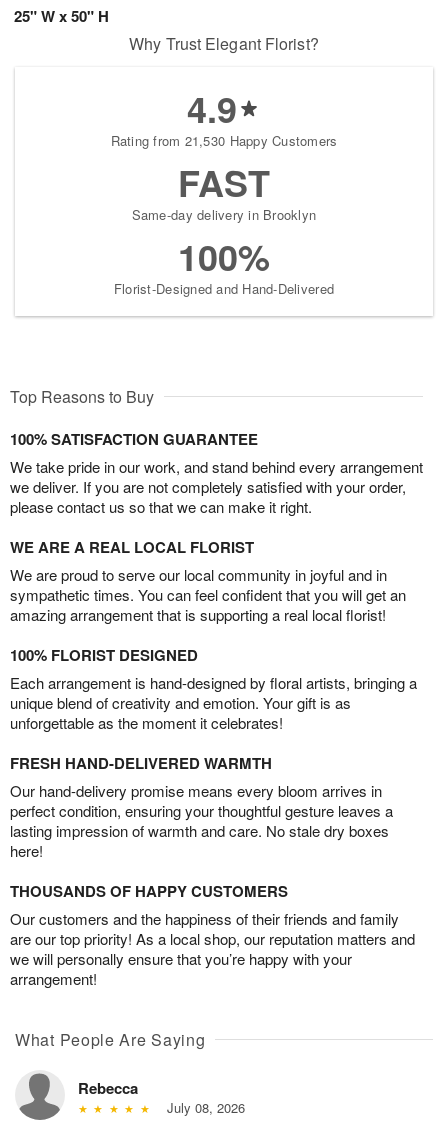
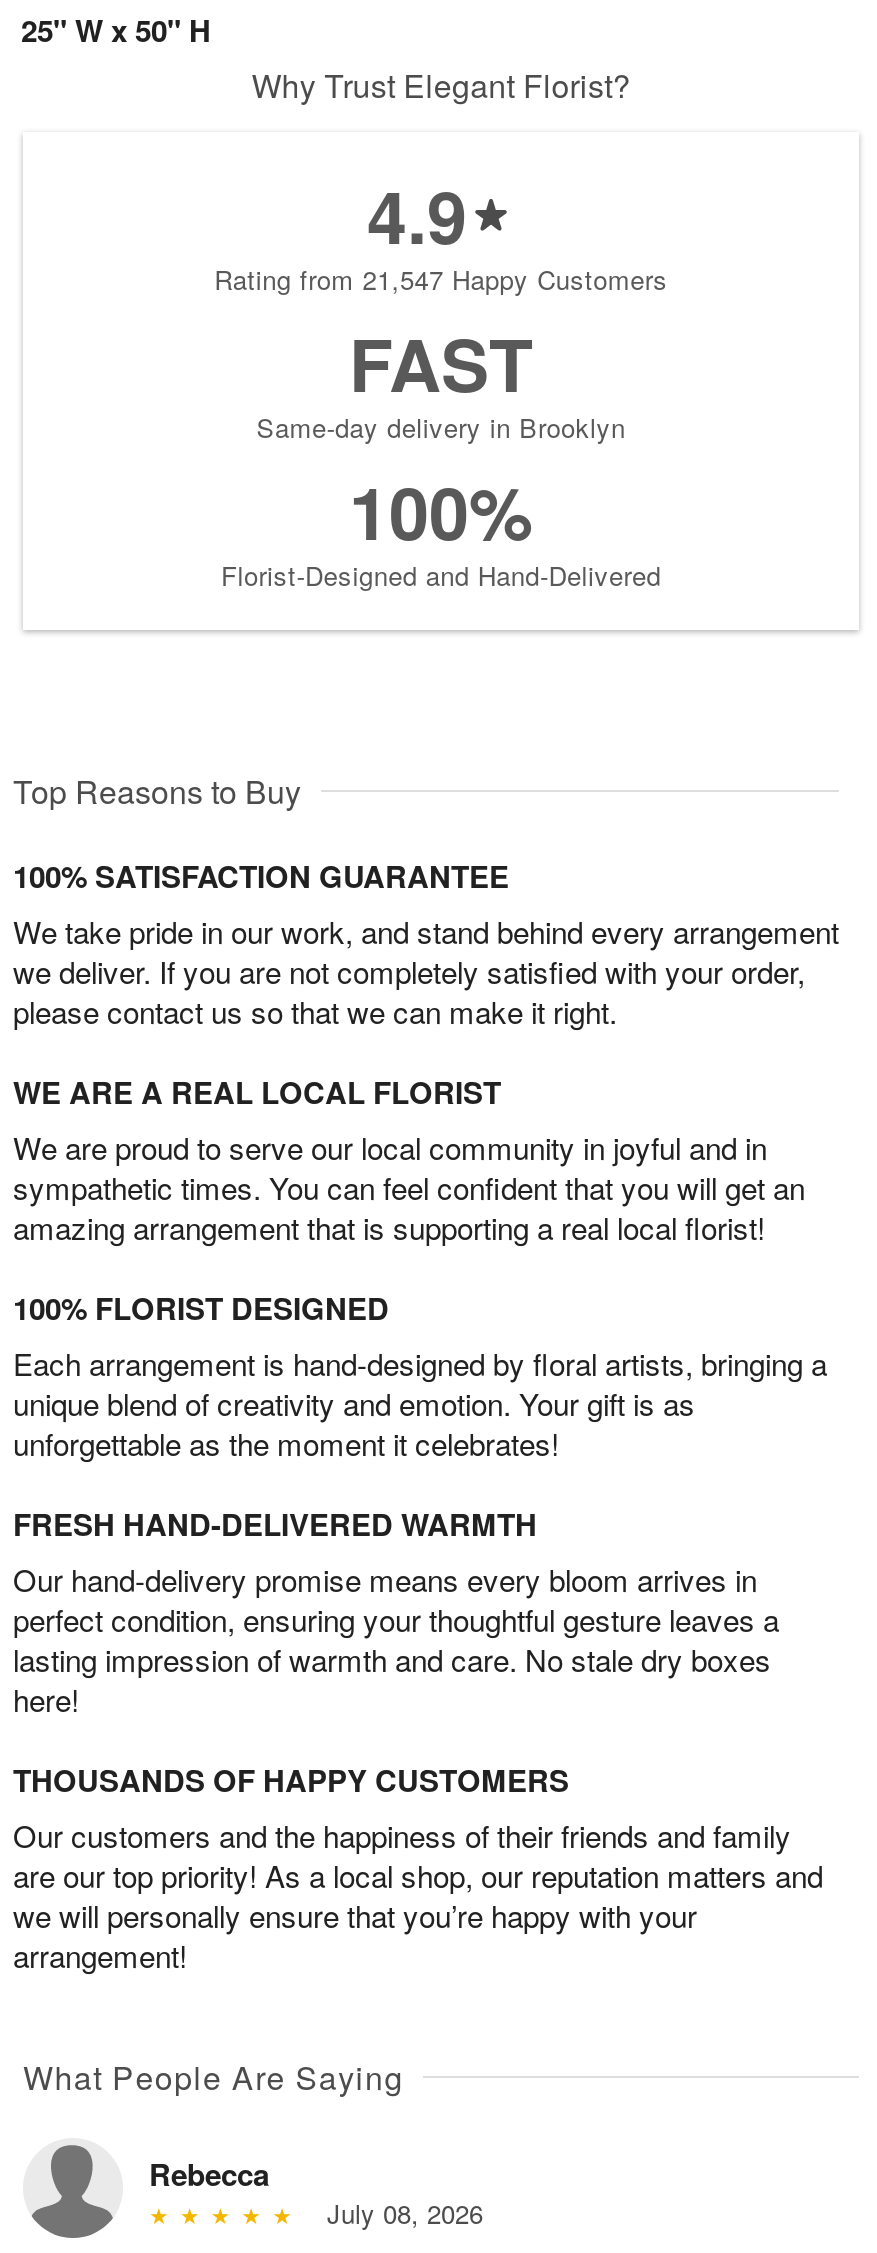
- Rating from 21,530 Happy Customers
+ Rating from 21,547 Happy Customers
